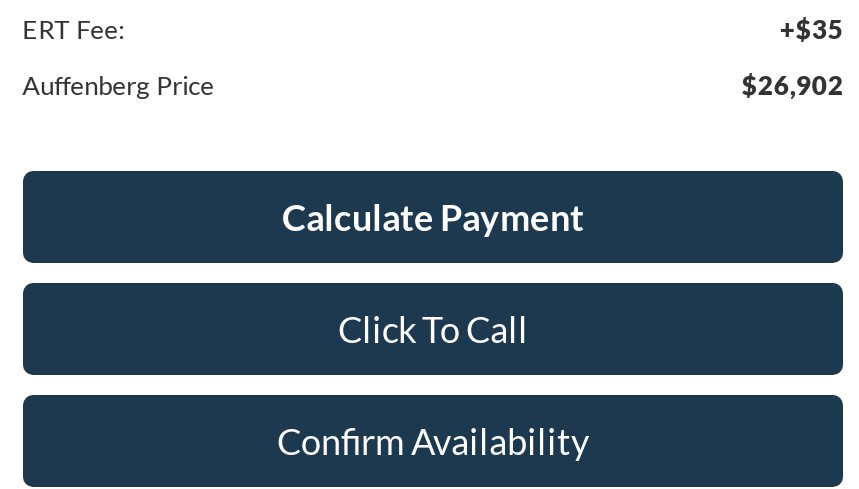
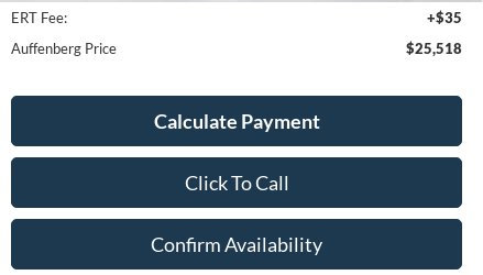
- $26,902
+ $25,518
